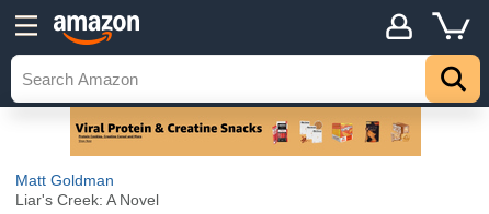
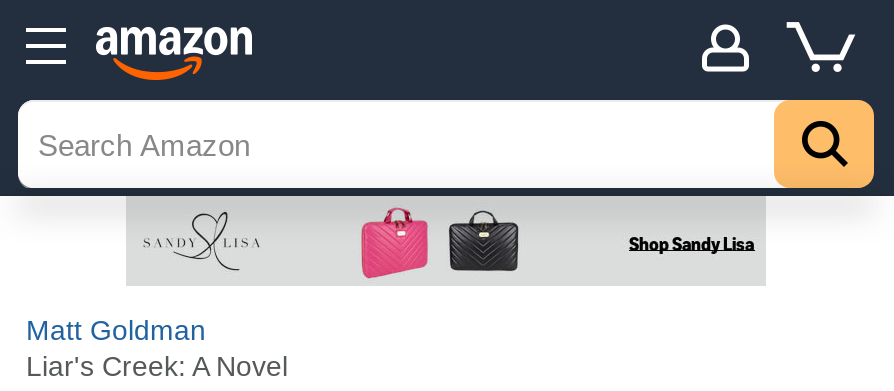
- [image]
+ [image]
